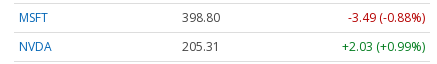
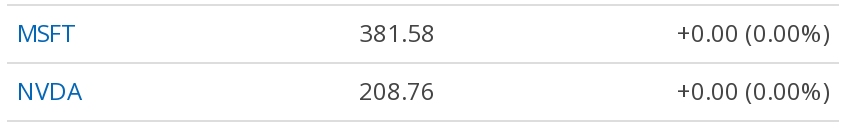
- 398.80
+ 381.58

- -3.49 (-0.88%)
+ +0.00 (0.00%)

- 205.31
+ 208.76

- +2.03 (+0.99%)
+ +0.00 (0.00%)
